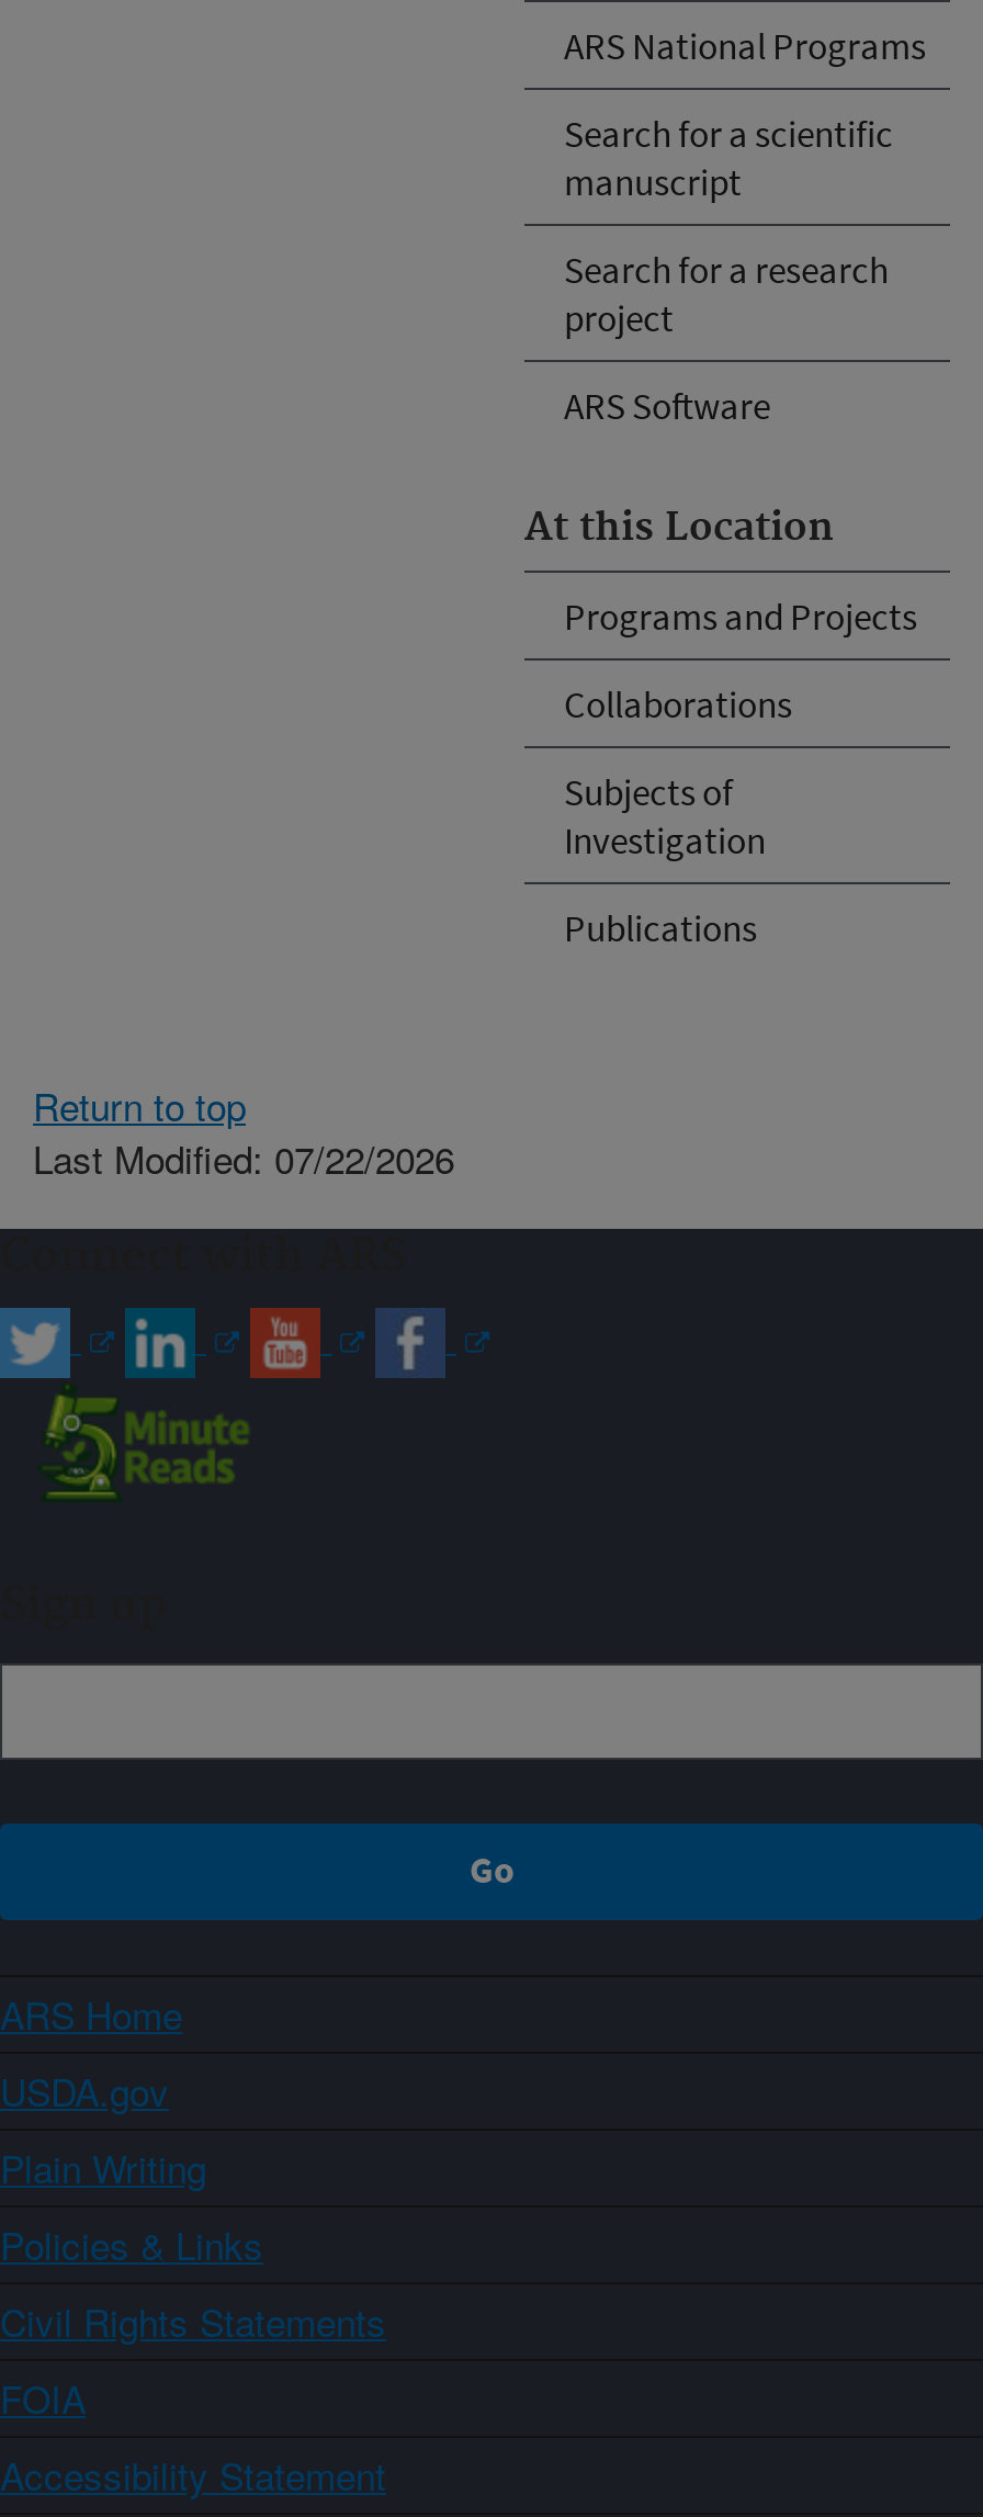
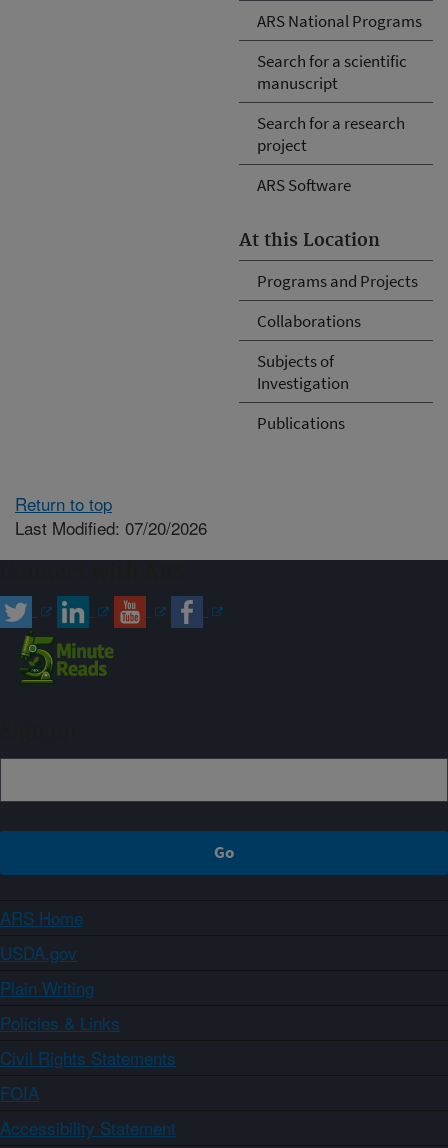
- Last Modified: 07/22/2026
+ Last Modified: 07/20/2026
